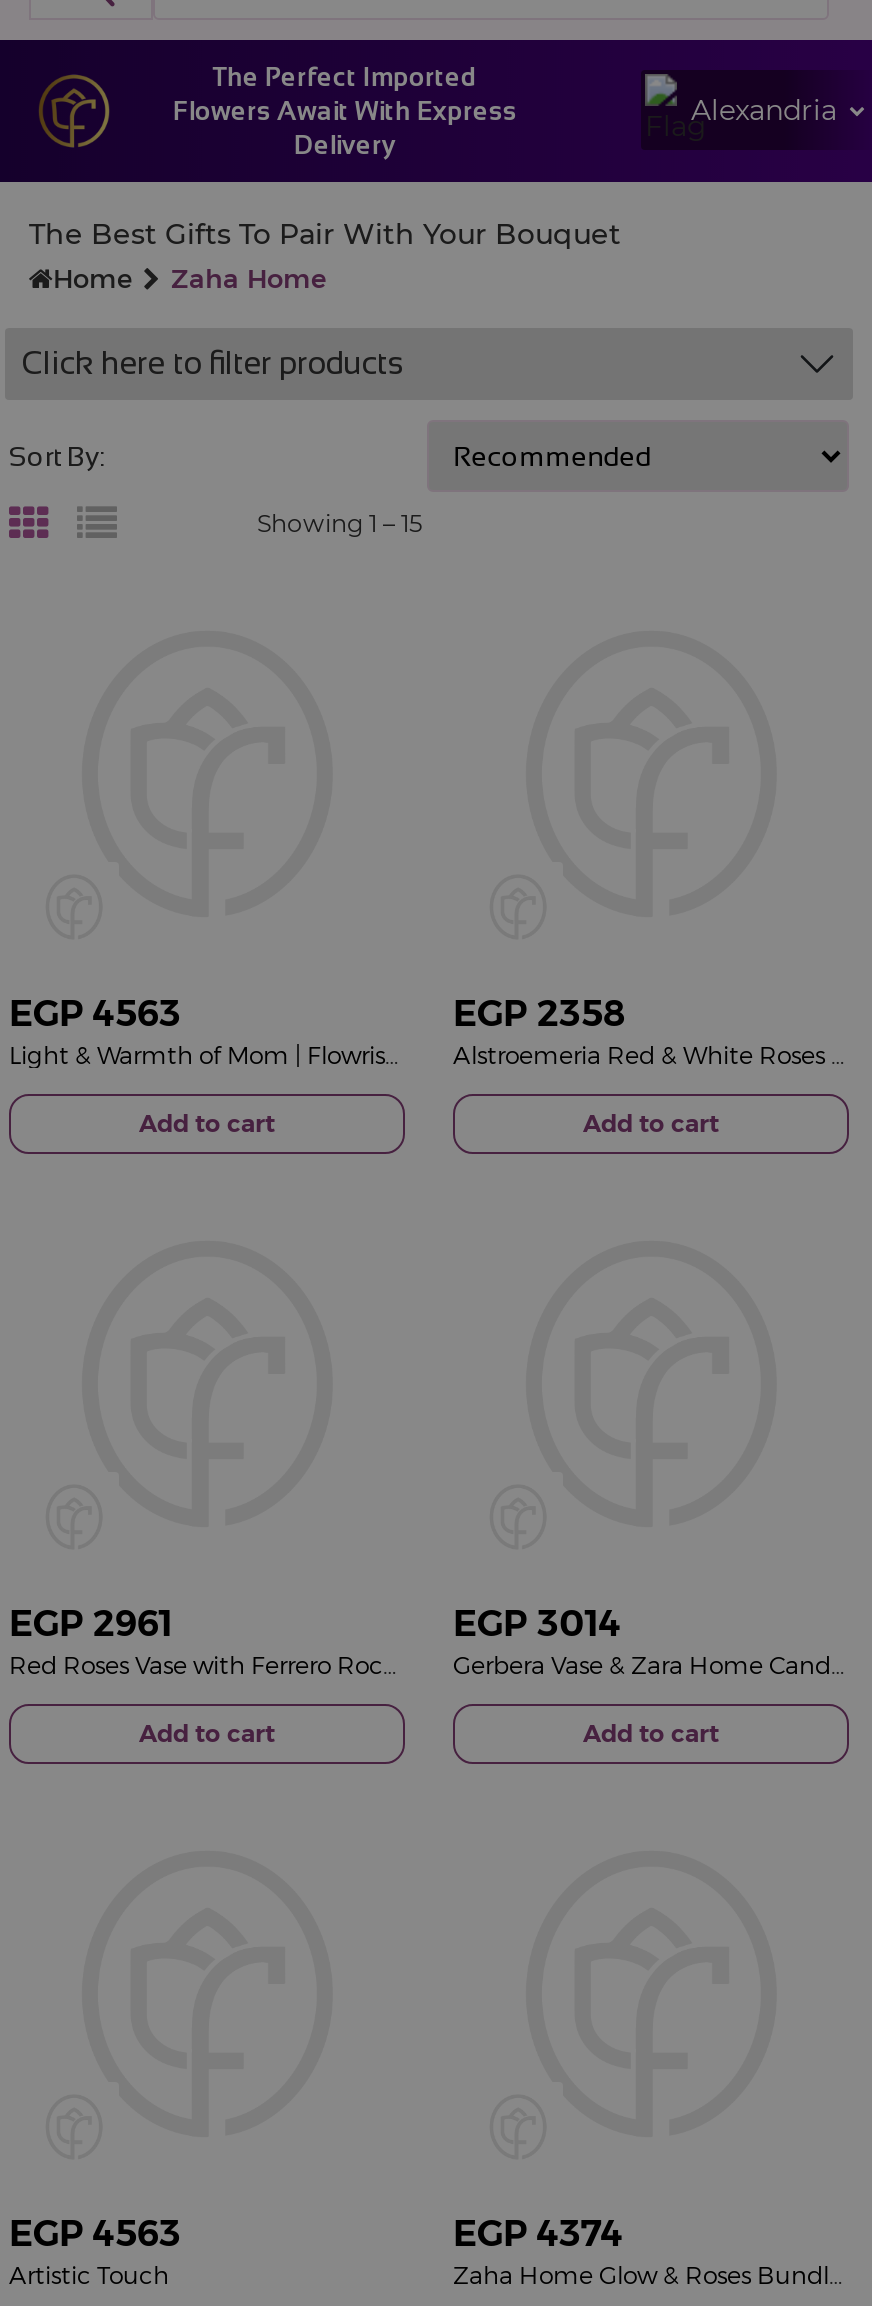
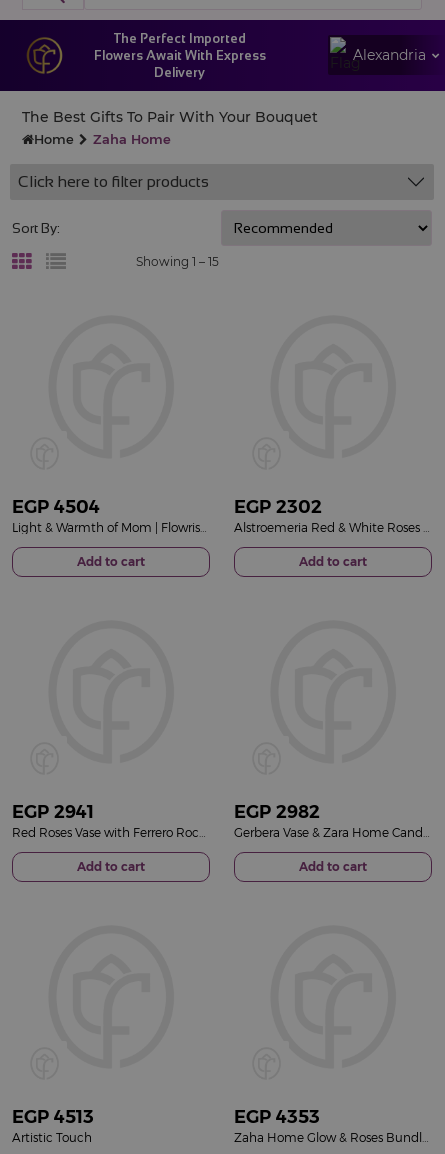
- EGP 4563
+ EGP 4504

- EGP 2358
+ EGP 2302

- EGP 2961
+ EGP 2941

- EGP 3014
+ EGP 2982

- EGP 4563
+ EGP 4513

- EGP 4374
+ EGP 4353
